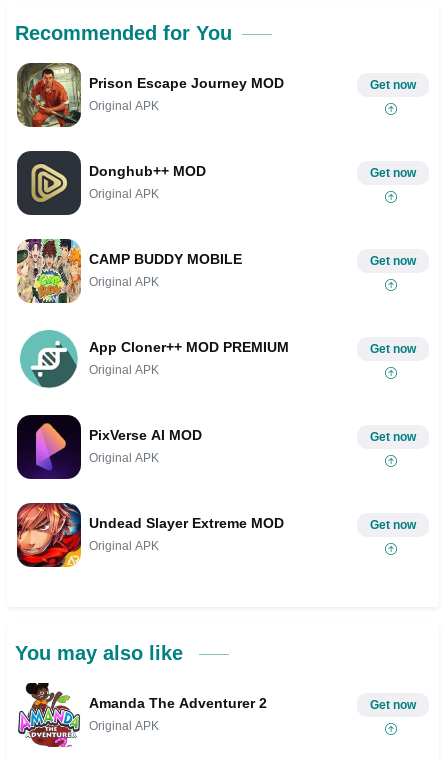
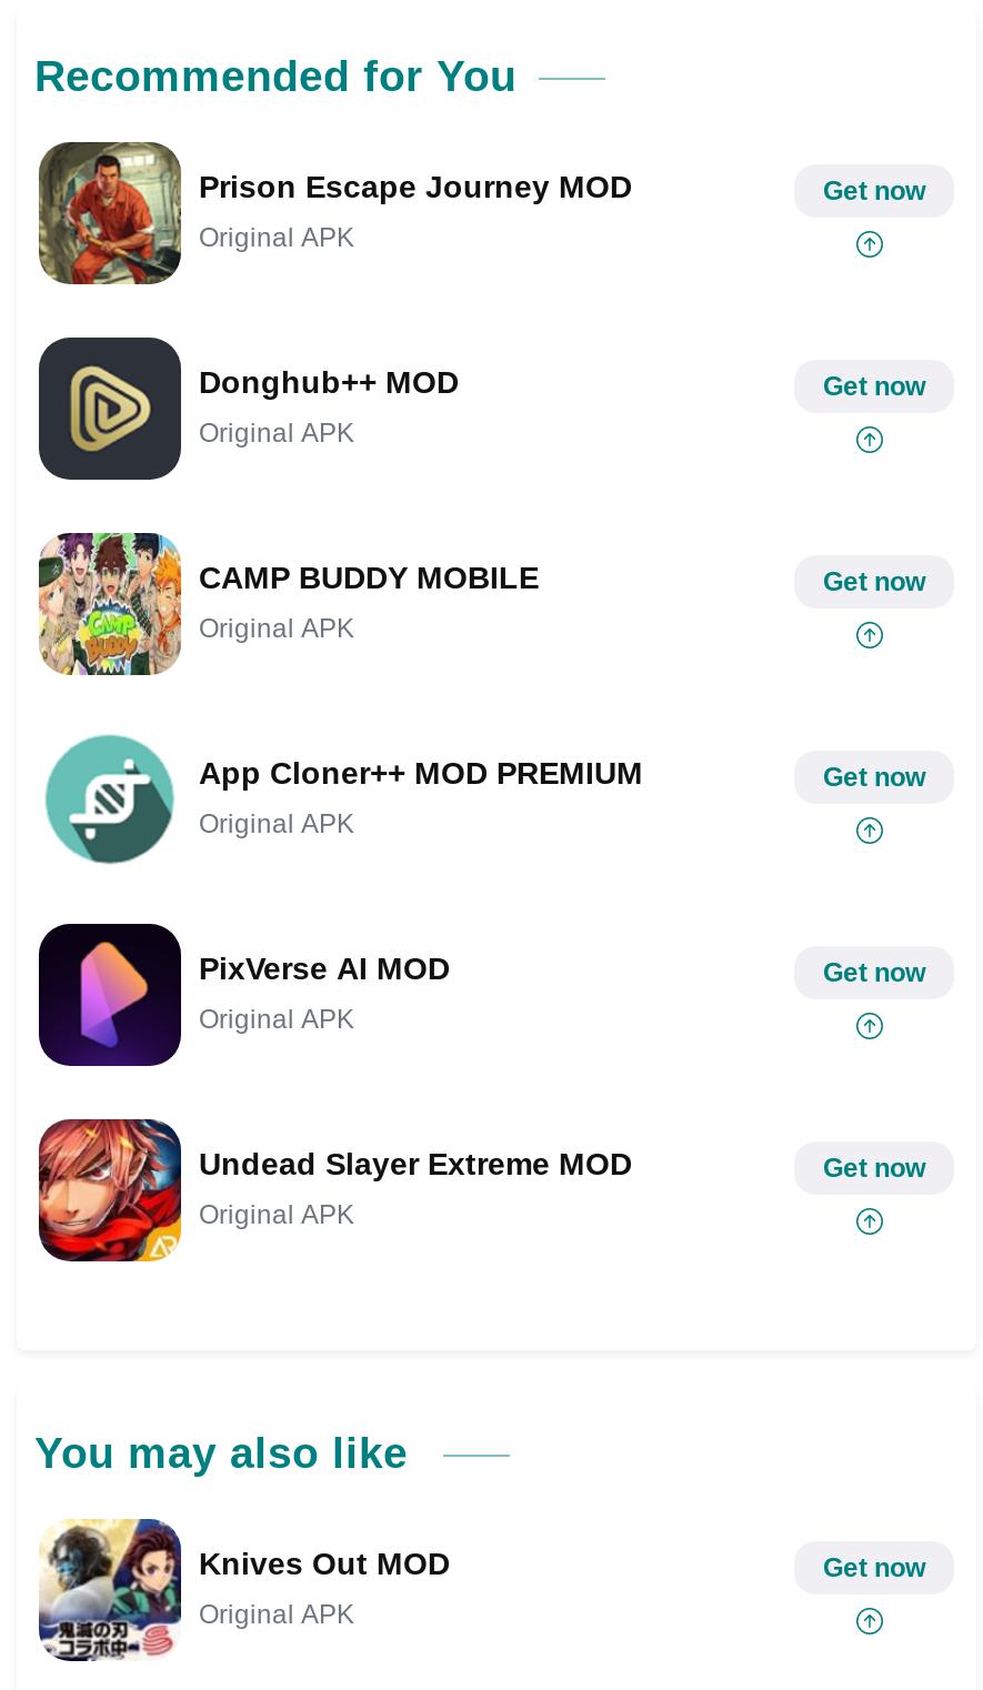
- [image]
- Amanda The Adventurer 2
+ [image]
+ Knives Out MOD
